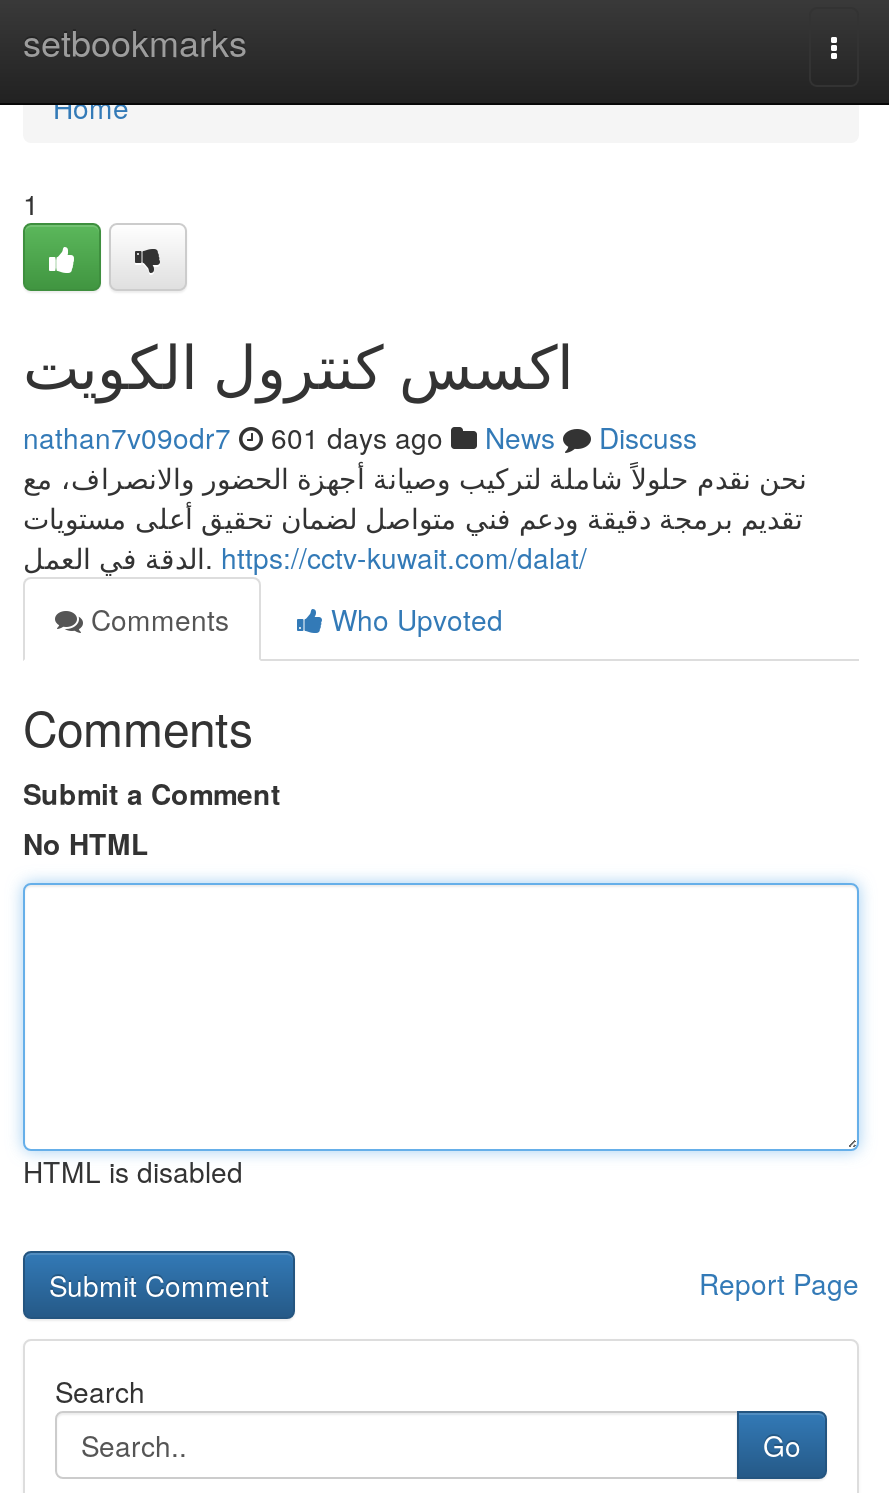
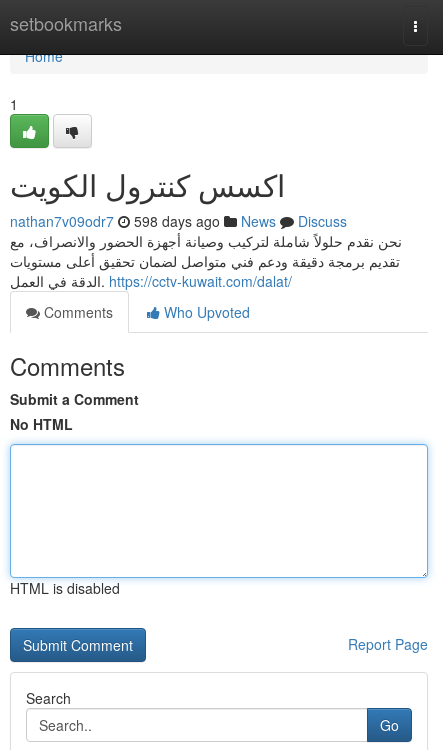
- nathan7v09odr7 601 days ago News Discuss
+ nathan7v09odr7 598 days ago News Discuss
